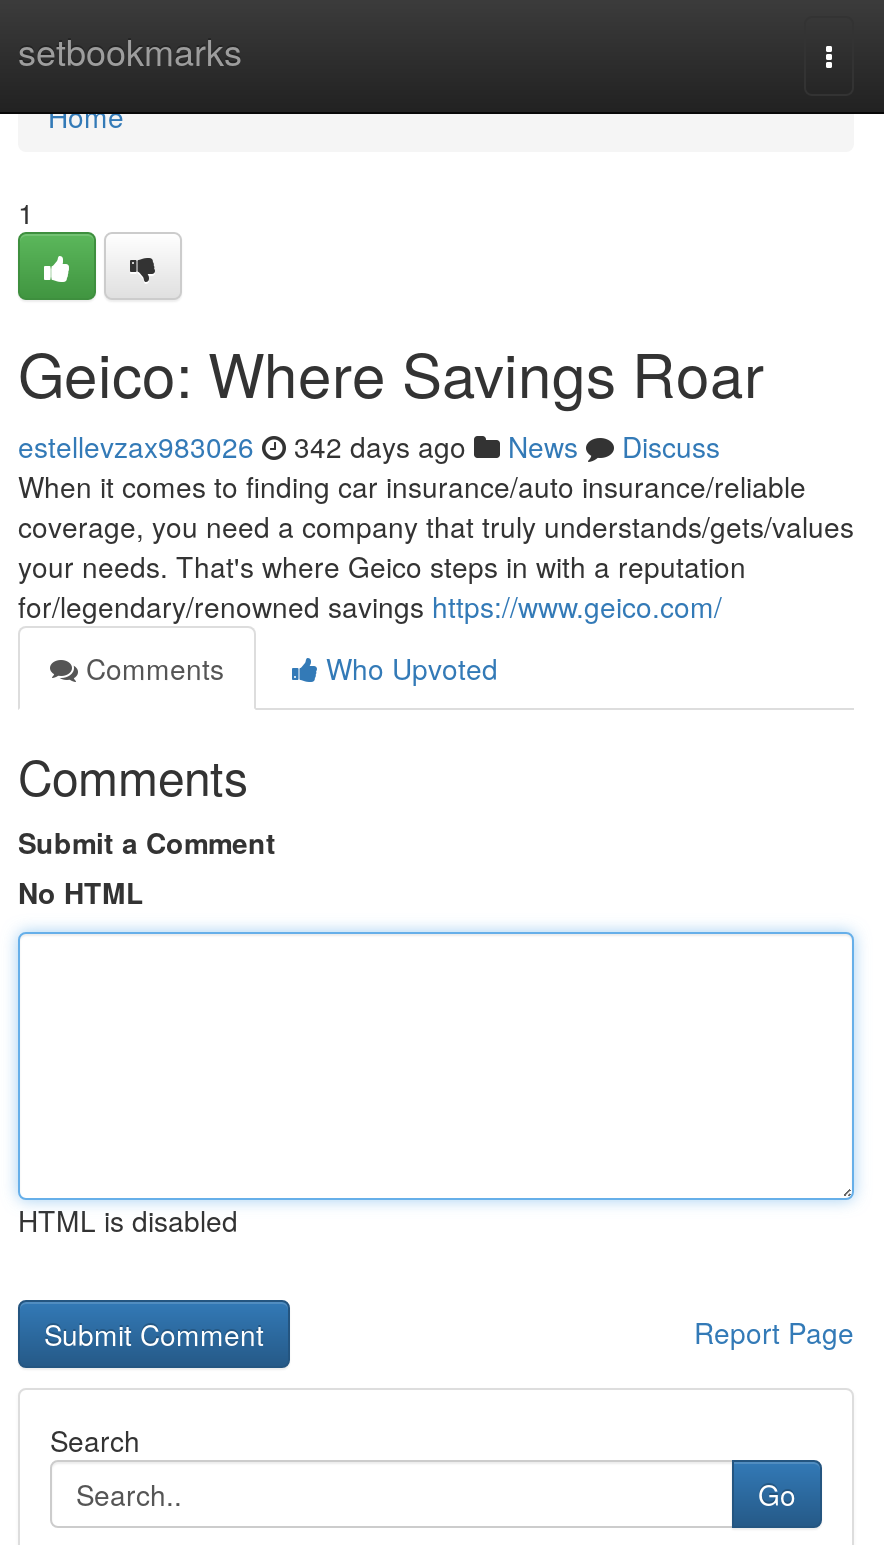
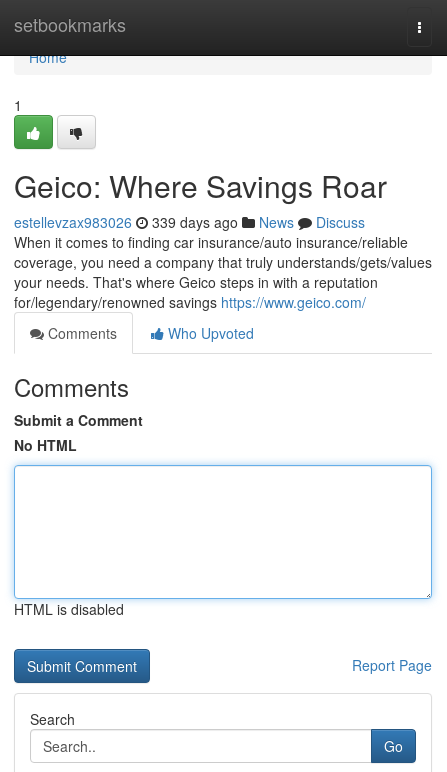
- estellevzax983026 342 days ago News Discuss
+ estellevzax983026 339 days ago News Discuss
